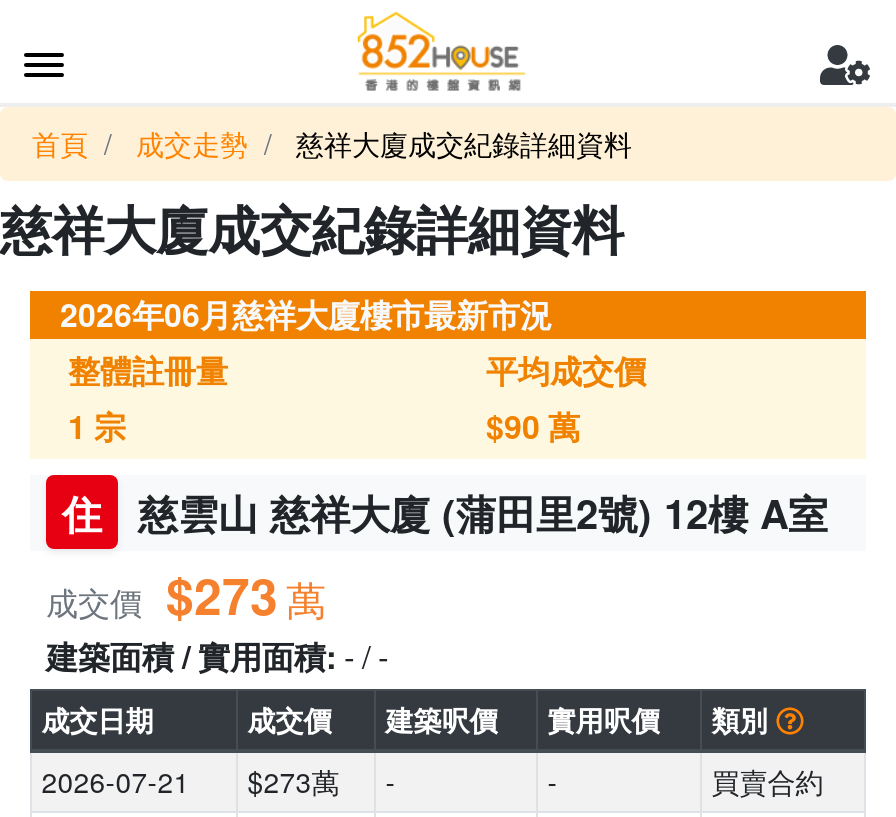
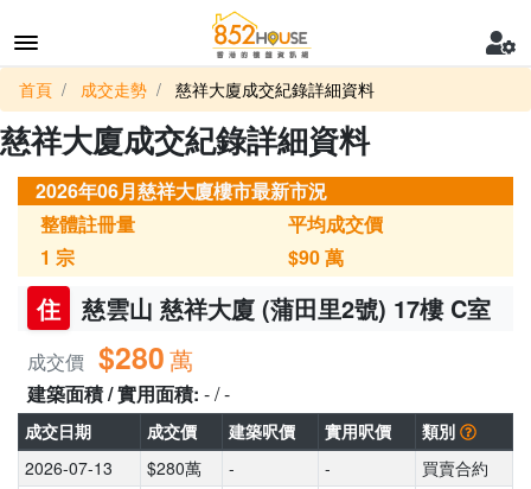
- 住 慈雲山 慈祥大廈 (蒲田里2號) 12樓 A室
+ 住 慈雲山 慈祥大廈 (蒲田里2號) 17樓 C室

- 成交價 $273 萬
+ 成交價 $280 萬

- 2026-07-21
+ 2026-07-13

- $273萬
+ $280萬
